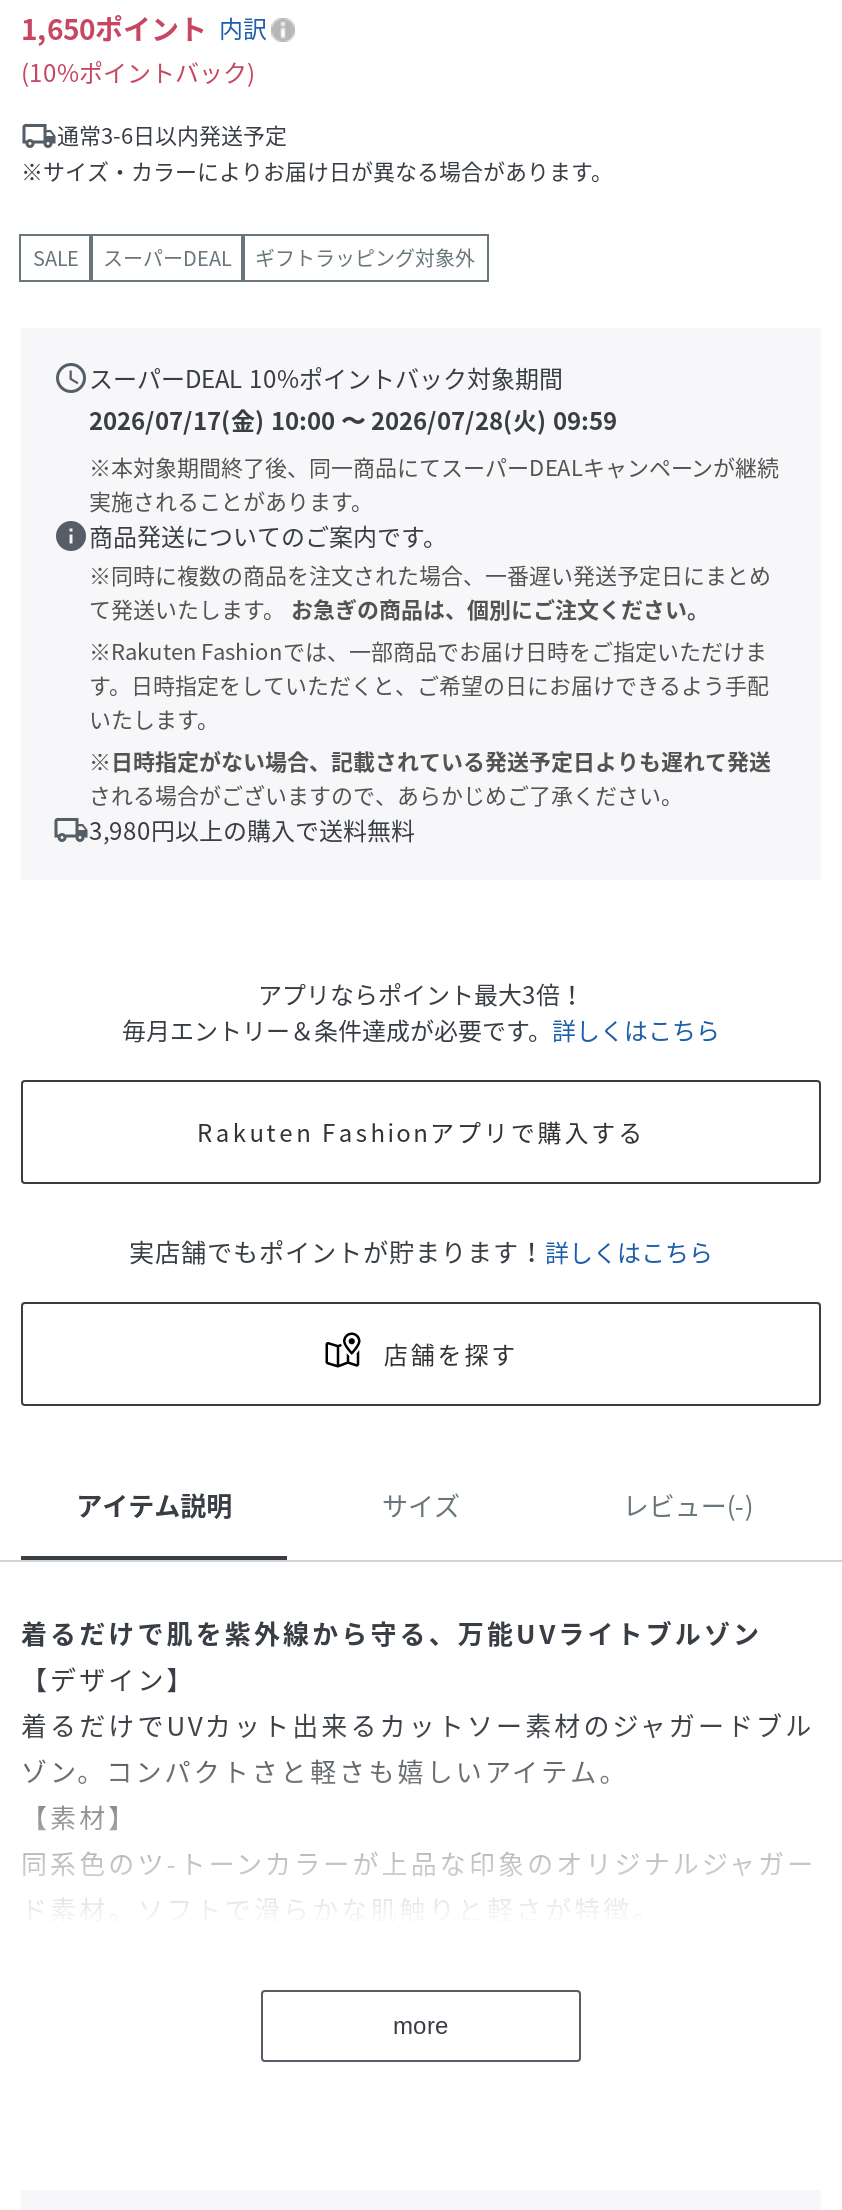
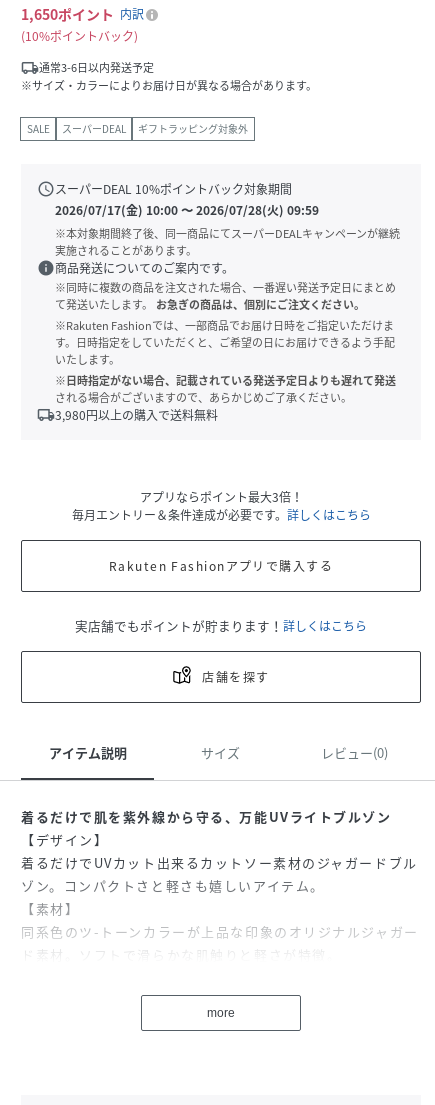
- レビュー(-)
+ レビュー(0)
